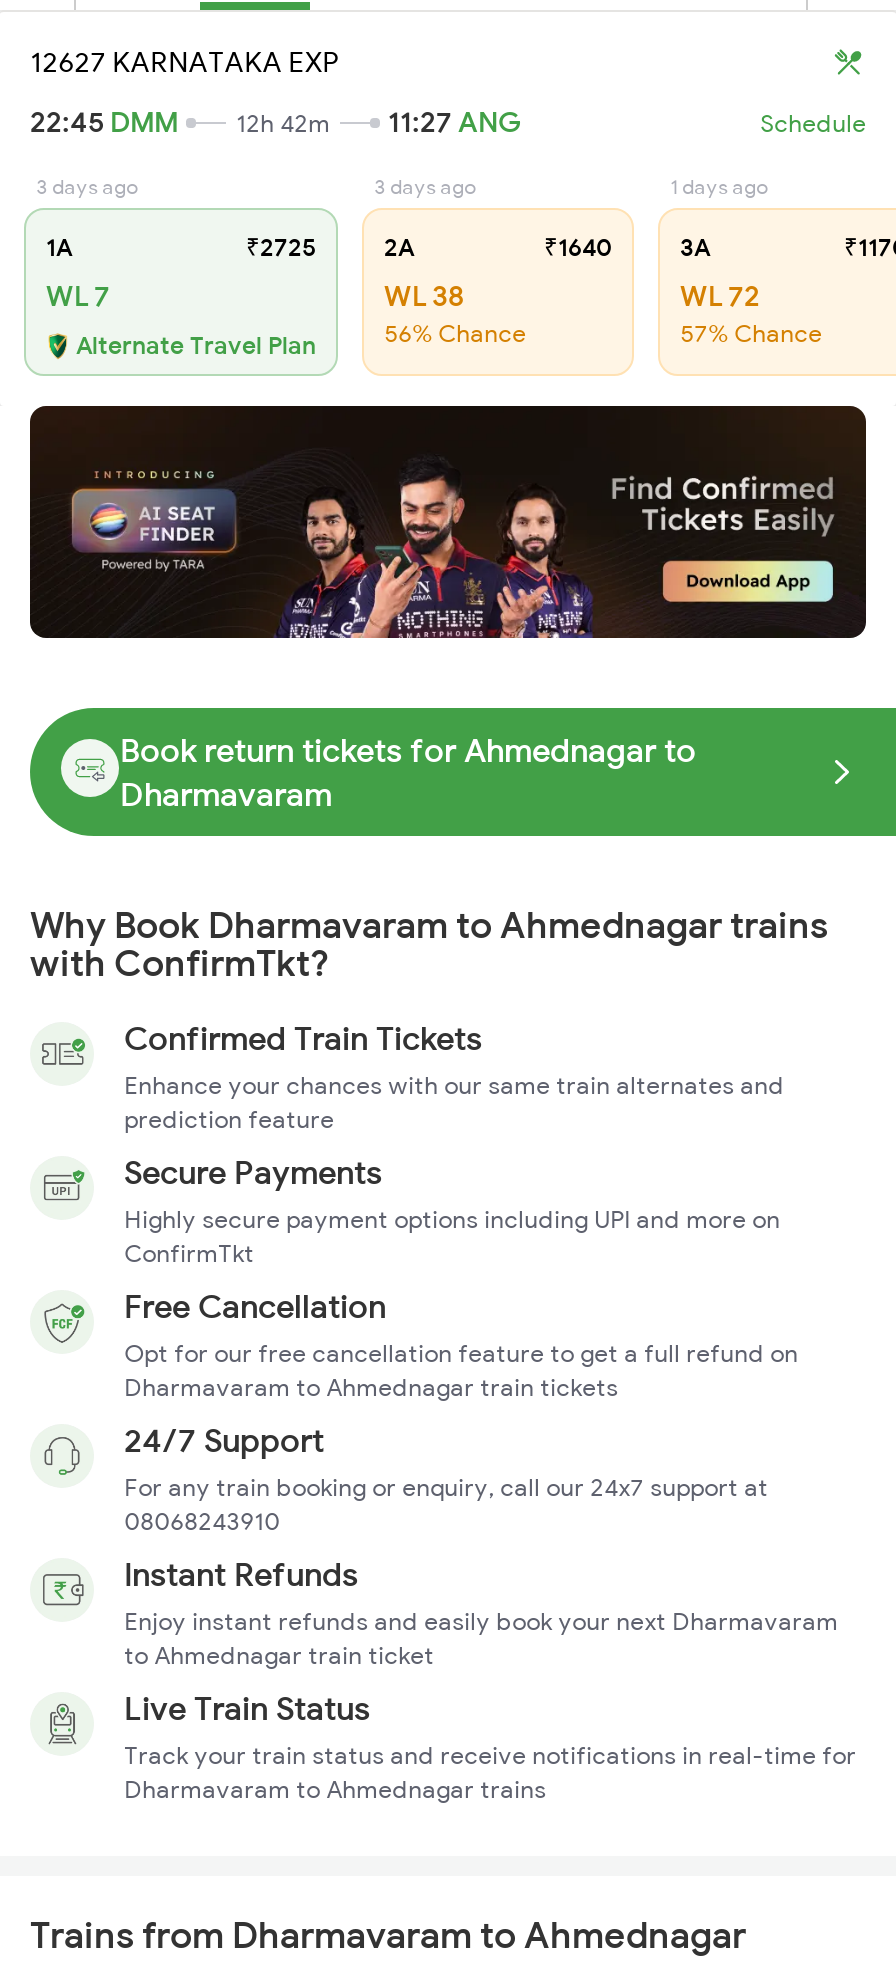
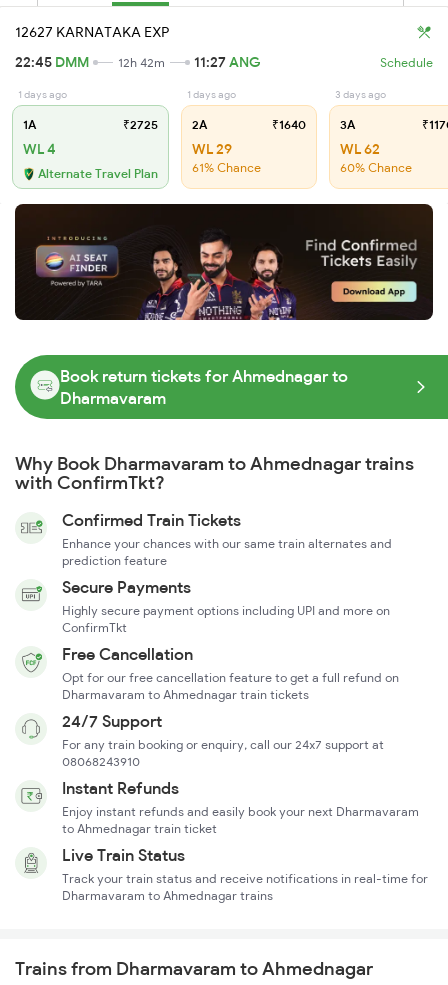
- 3 days ago
+ 1 days ago

- 3 days ago
+ 1 days ago

- 1 days ago
+ 3 days ago

- WL 7
+ WL 4

- WL 38
+ WL 29

- WL 72
+ WL 62

- 56% Chance
+ 61% Chance

- 57% Chance
+ 60% Chance
